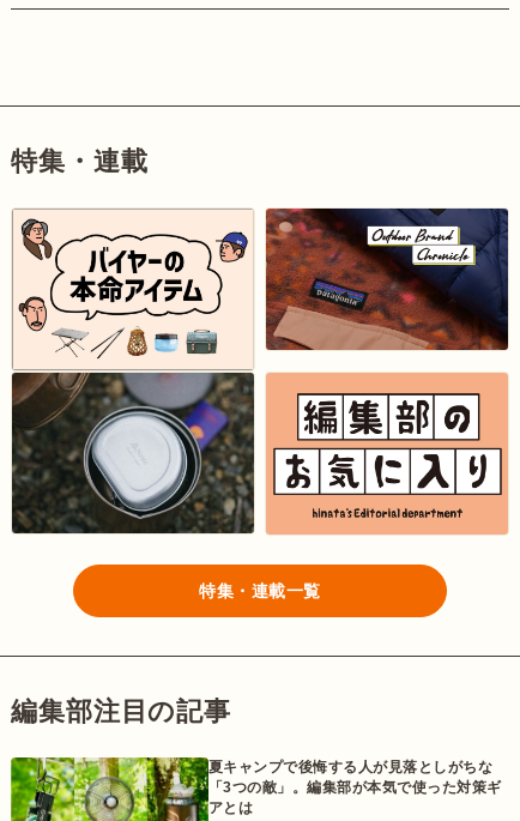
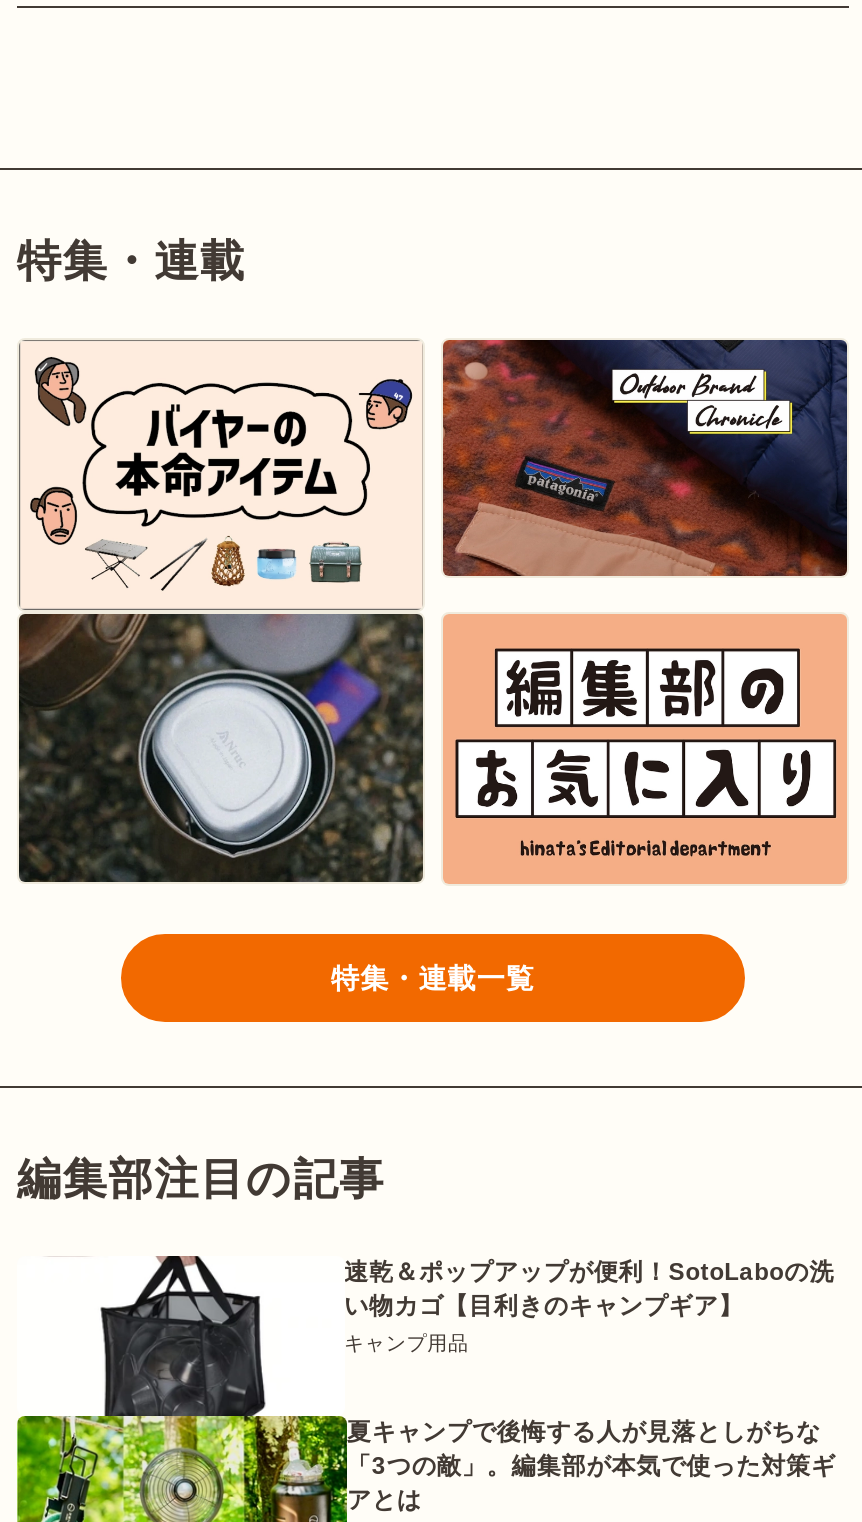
+ [image]
+ 速乾＆ポップアップが便利！SotoLaboの洗
+ い物カゴ【目利きのキャンプギア】
+ キャンプ用品
